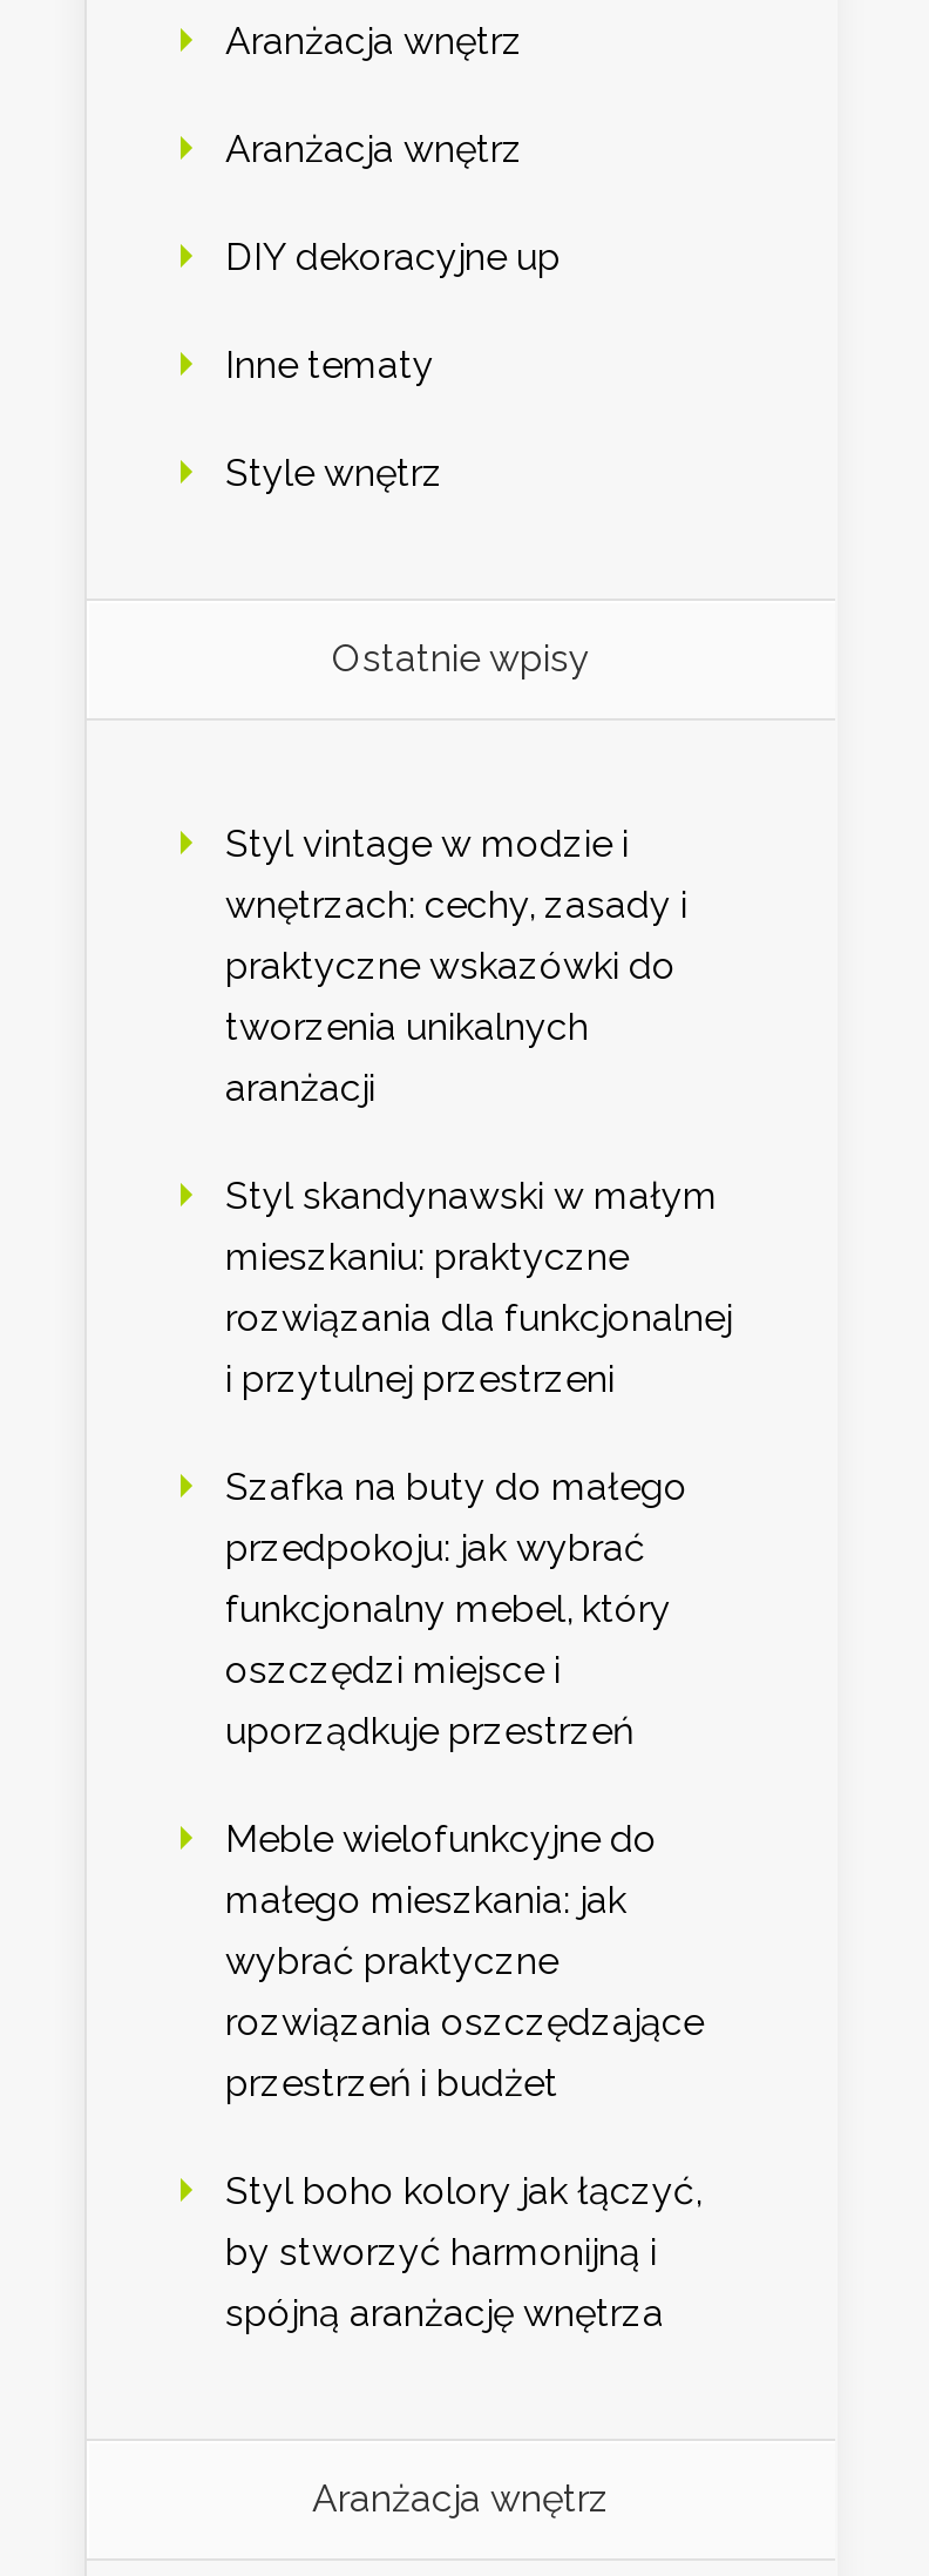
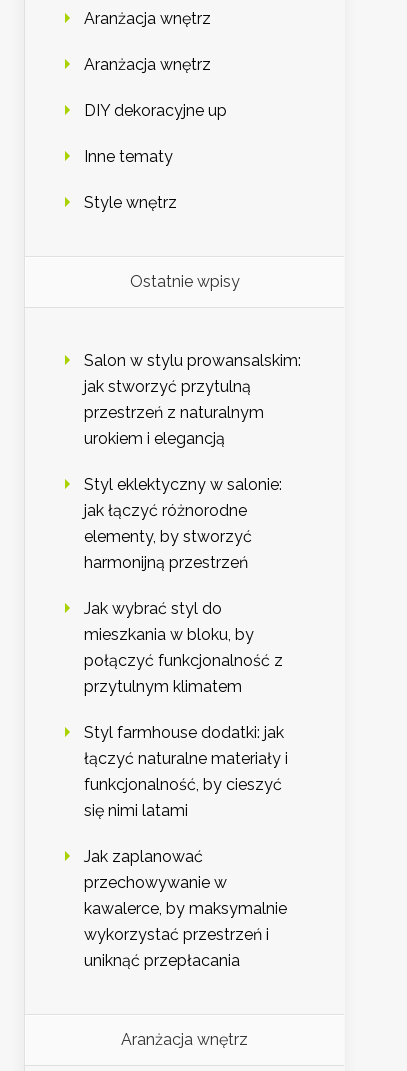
- Styl vintage w modzie i
- wnętrzach: cechy, zasady i
- praktyczne wskazówki do
- tworzenia unikalnych
- aranżacji
+ Salon w stylu prowansalskim:
+ jak stworzyć przytulną
+ przestrzeń z naturalnym
+ urokiem i elegancją

- Styl skandynawski w małym
- mieszkaniu: praktyczne
- rozwiązania dla funkcjonalnej
- i przytulnej przestrzeni
+ Styl eklektyczny w salonie:
+ jak łączyć różnorodne
+ elementy, by stworzyć
+ harmonijną przestrzeń

- Szafka na buty do małego
- przedpokoju: jak wybrać
- funkcjonalny mebel, który
- oszczędzi miejsce i
- uporządkuje przestrzeń
+ Jak wybrać styl do
+ mieszkania w bloku, by
+ połączyć funkcjonalność z
+ przytulnym klimatem

- Meble wielofunkcyjne do
- małego mieszkania: jak
- wybrać praktyczne
- rozwiązania oszczędzające
- przestrzeń i budżet
+ Styl farmhouse dodatki: jak
+ łączyć naturalne materiały i
+ funkcjonalność, by cieszyć
+ się nimi latami

- Styl boho kolory jak łączyć,
- by stworzyć harmonijną i
- spójną aranżację wnętrza
+ Jak zaplanować
+ przechowywanie w
+ kawalerce, by maksymalnie
+ wykorzystać przestrzeń i
+ uniknąć przepłacania
